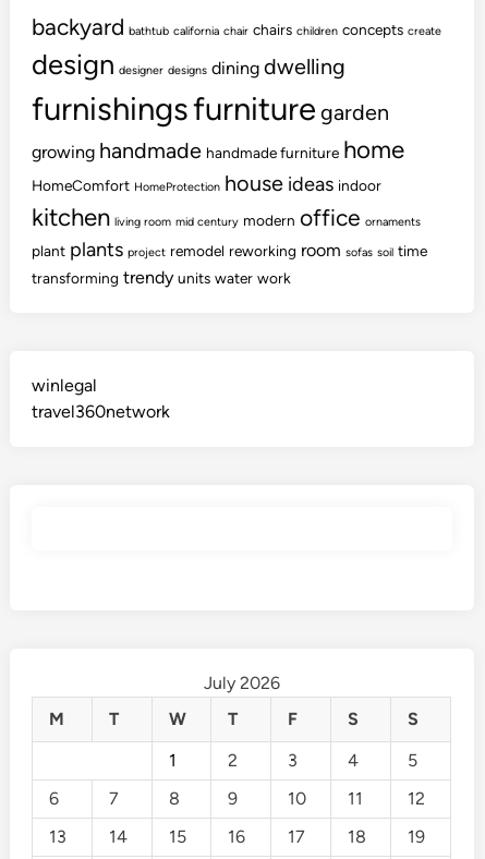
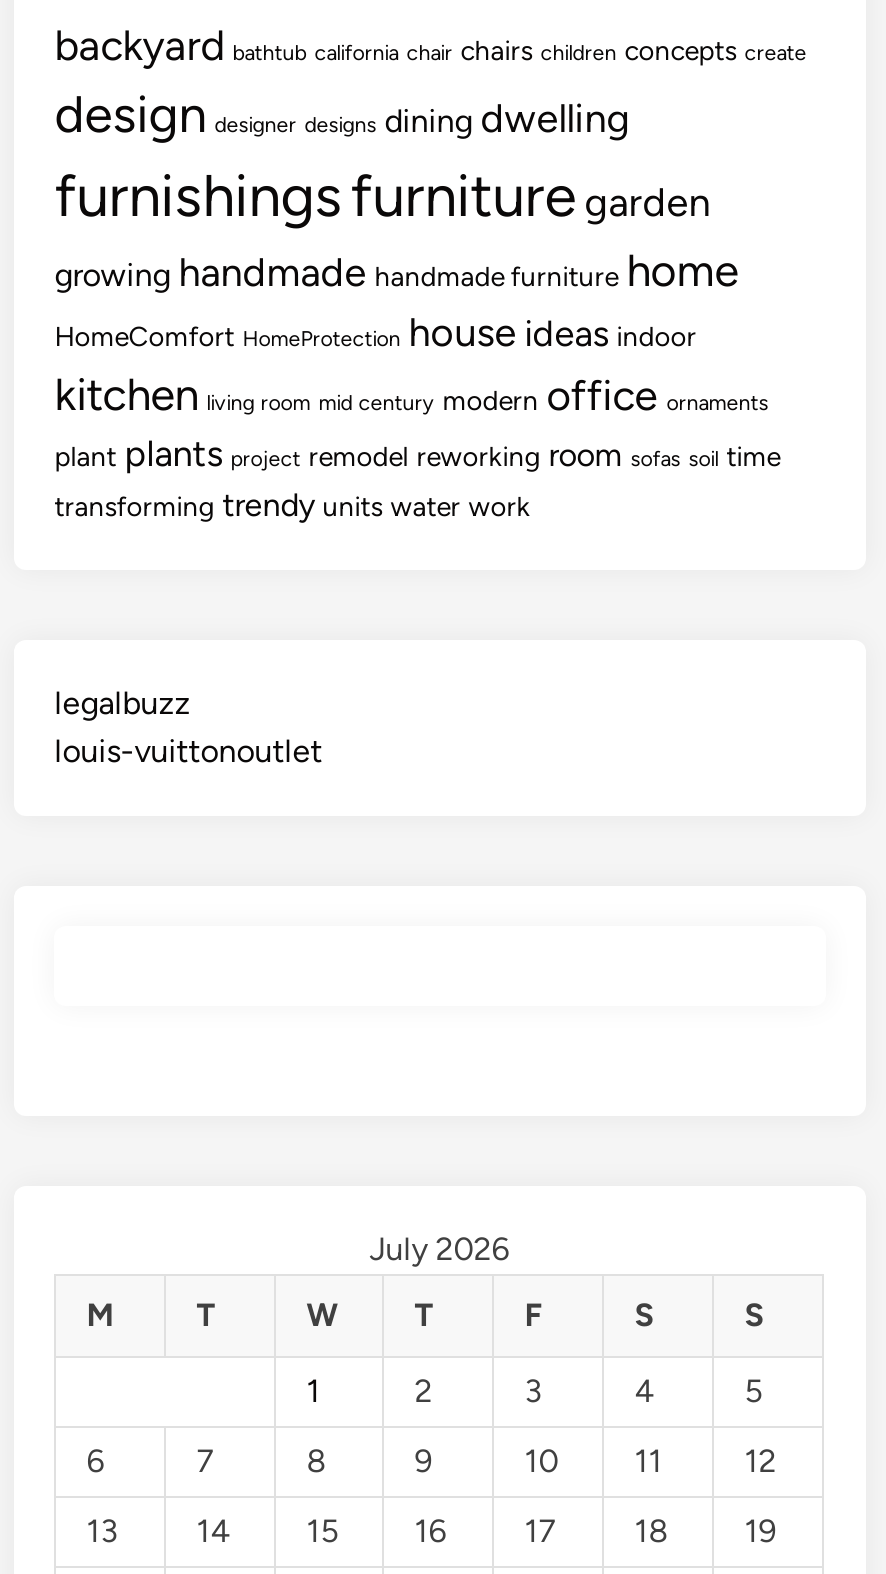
- winlegal
- travel360network
+ legalbuzz
+ louis-vuittonoutlet
